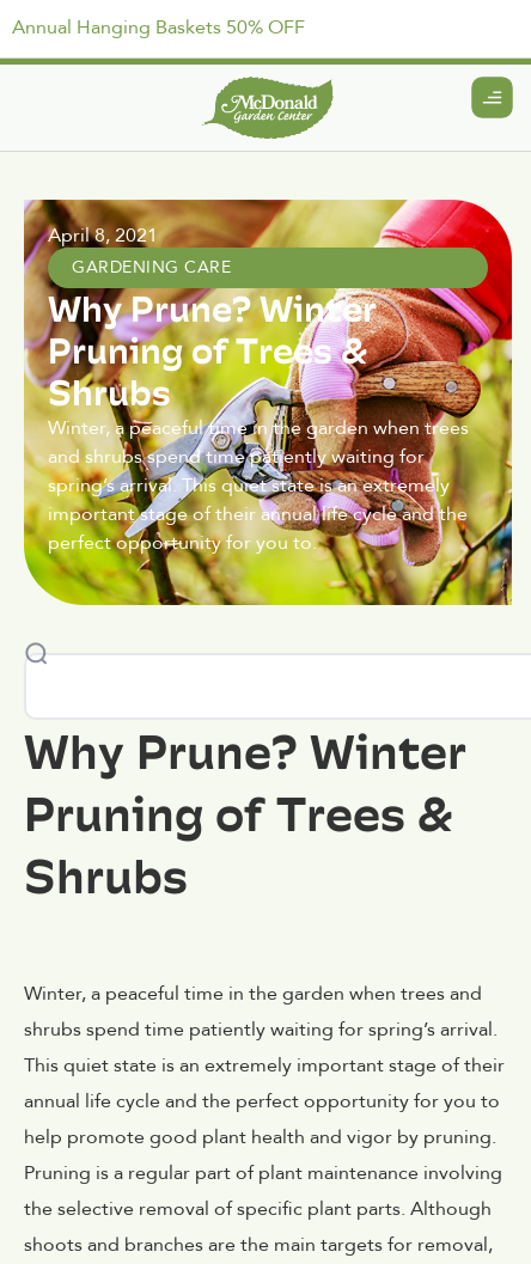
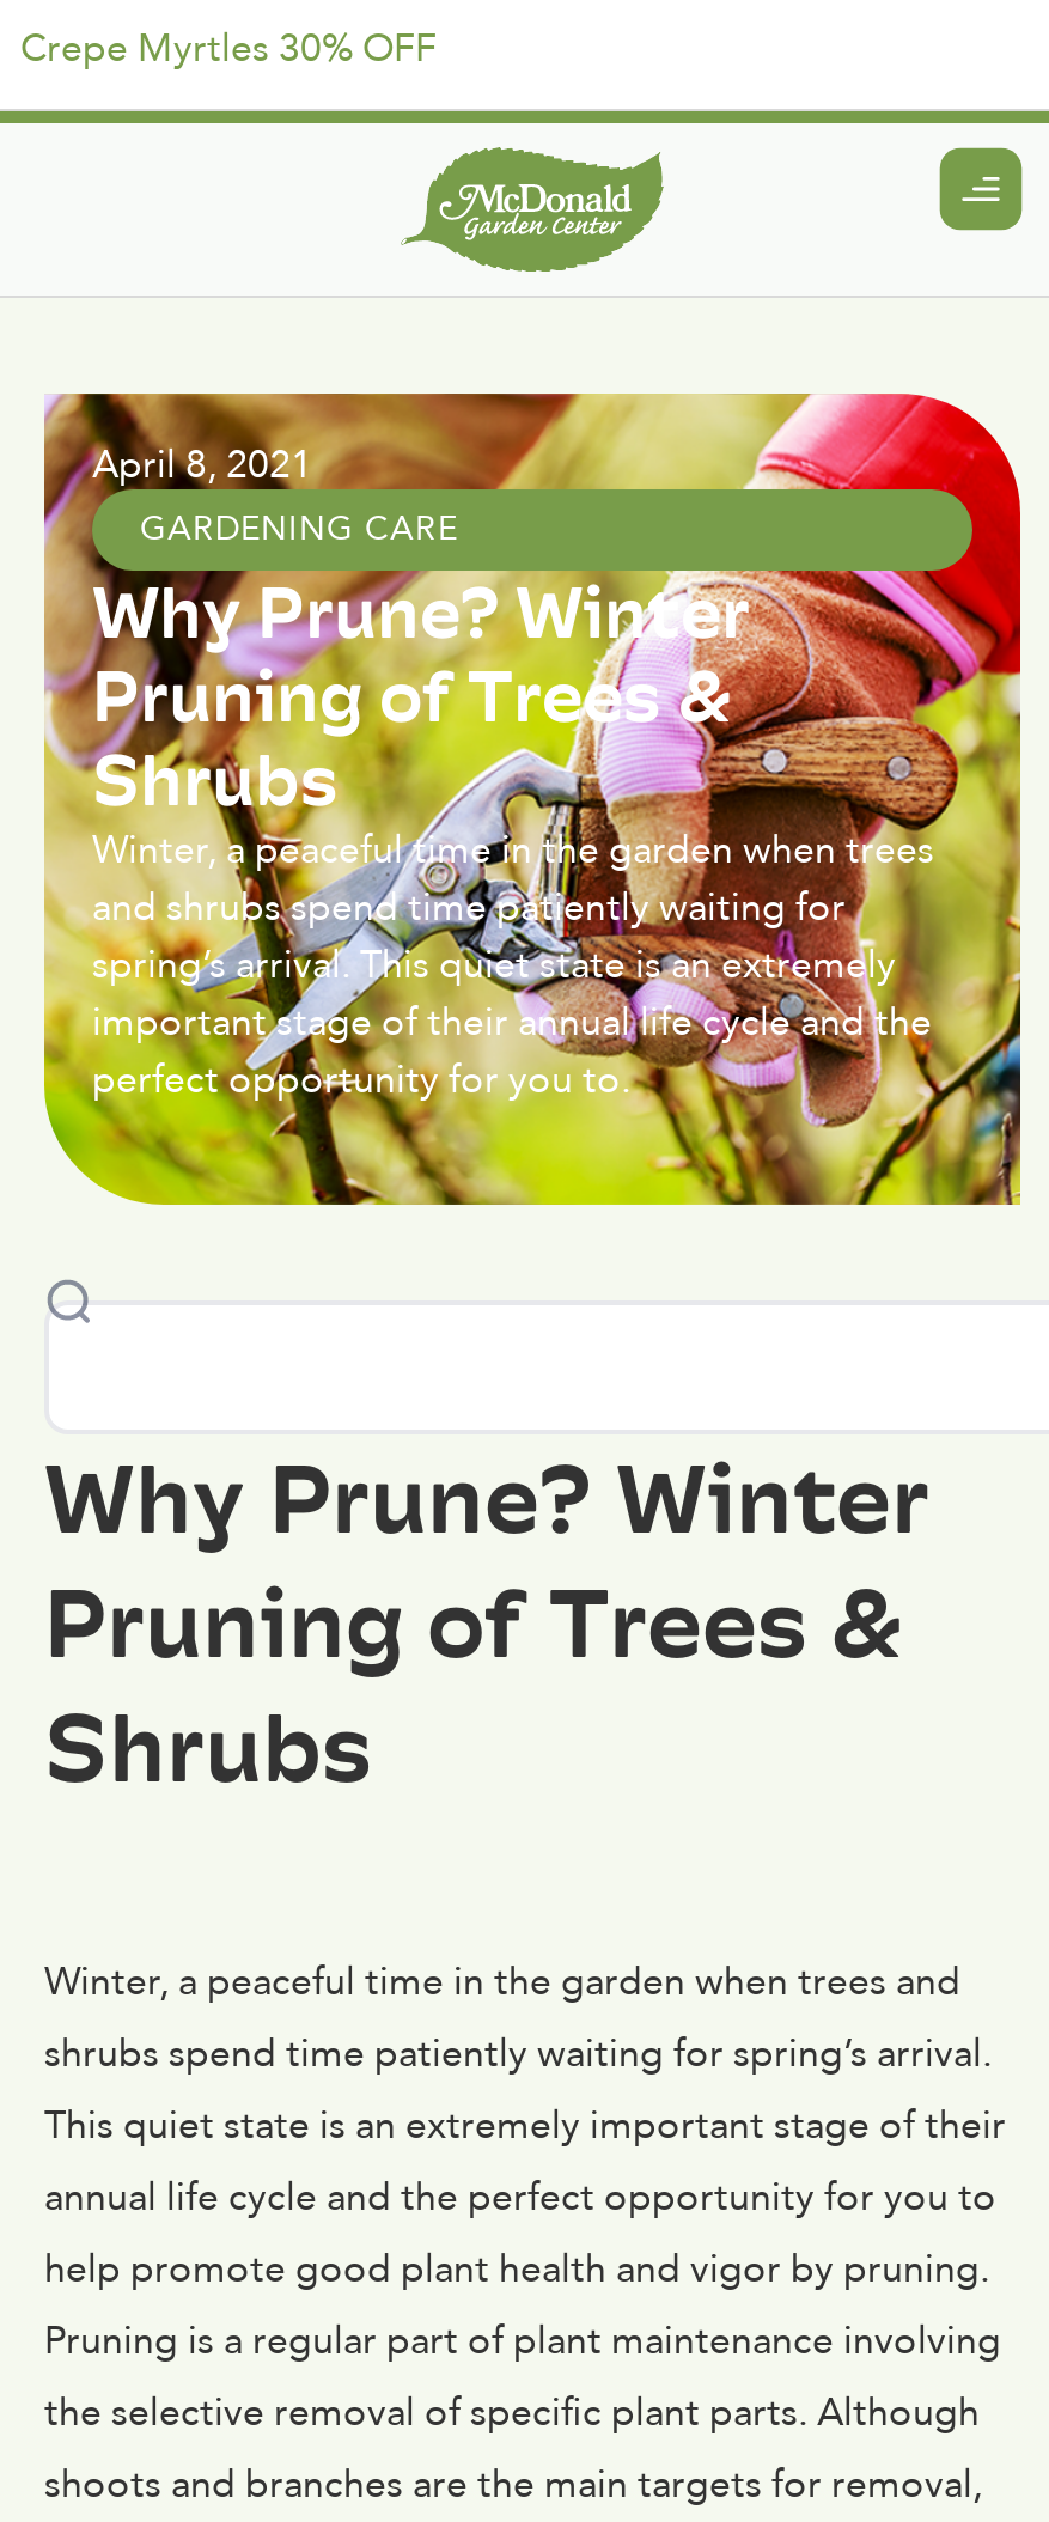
- Annual Hanging Baskets 50% OFF
+ Crepe Myrtles 30% OFF
